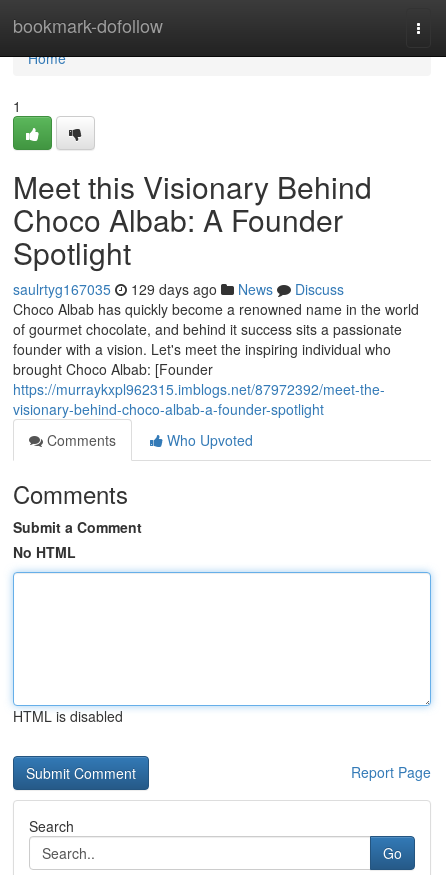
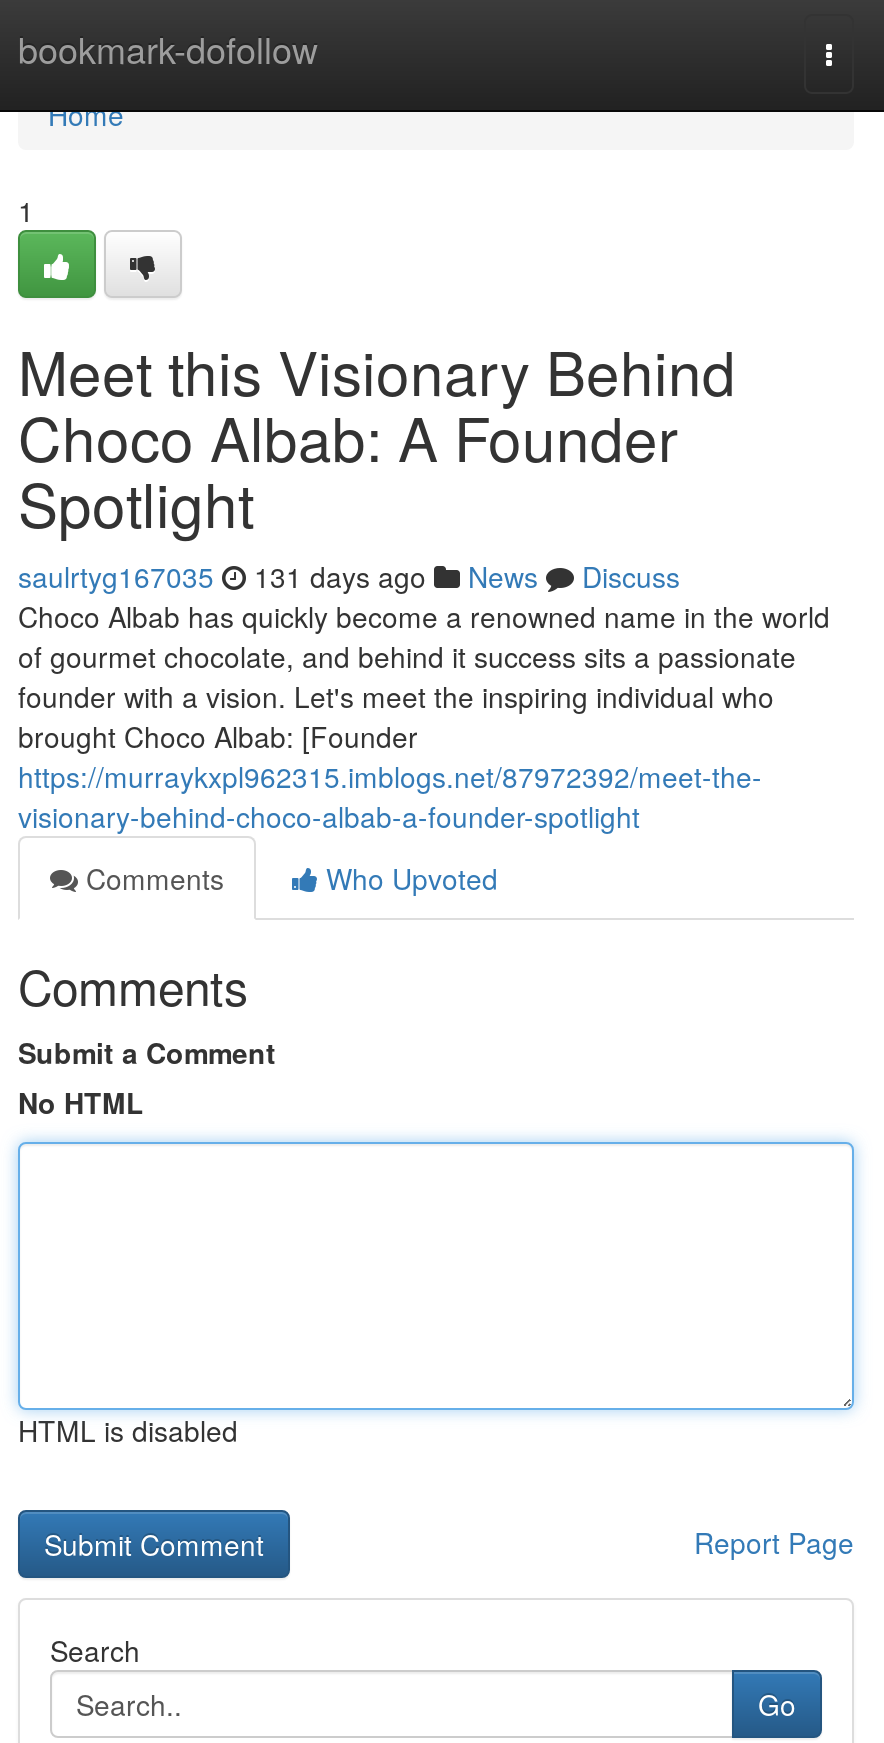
- saulrtyg167035 129 days ago News Discuss
+ saulrtyg167035 131 days ago News Discuss
